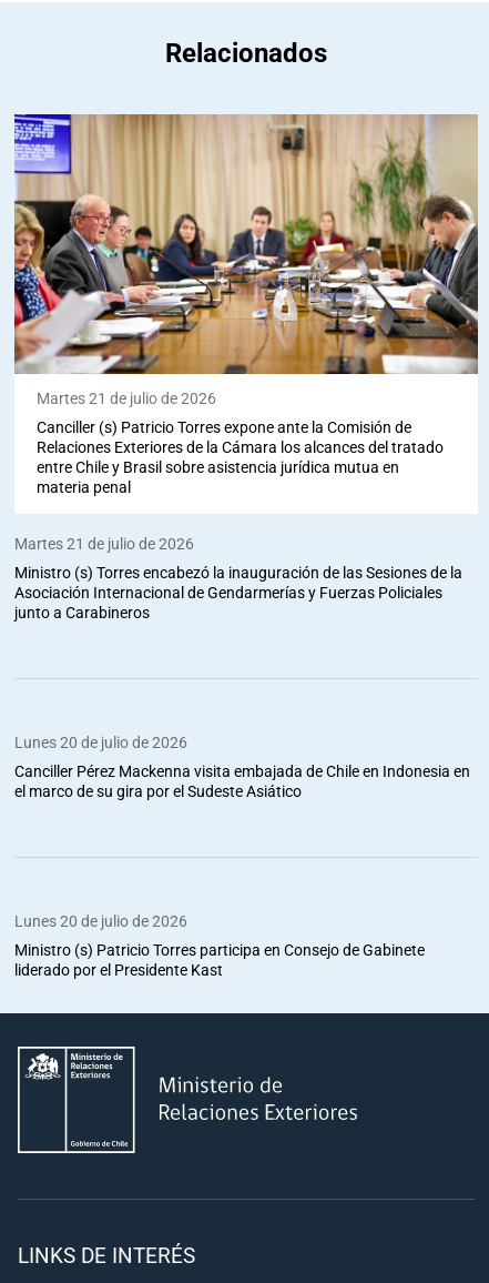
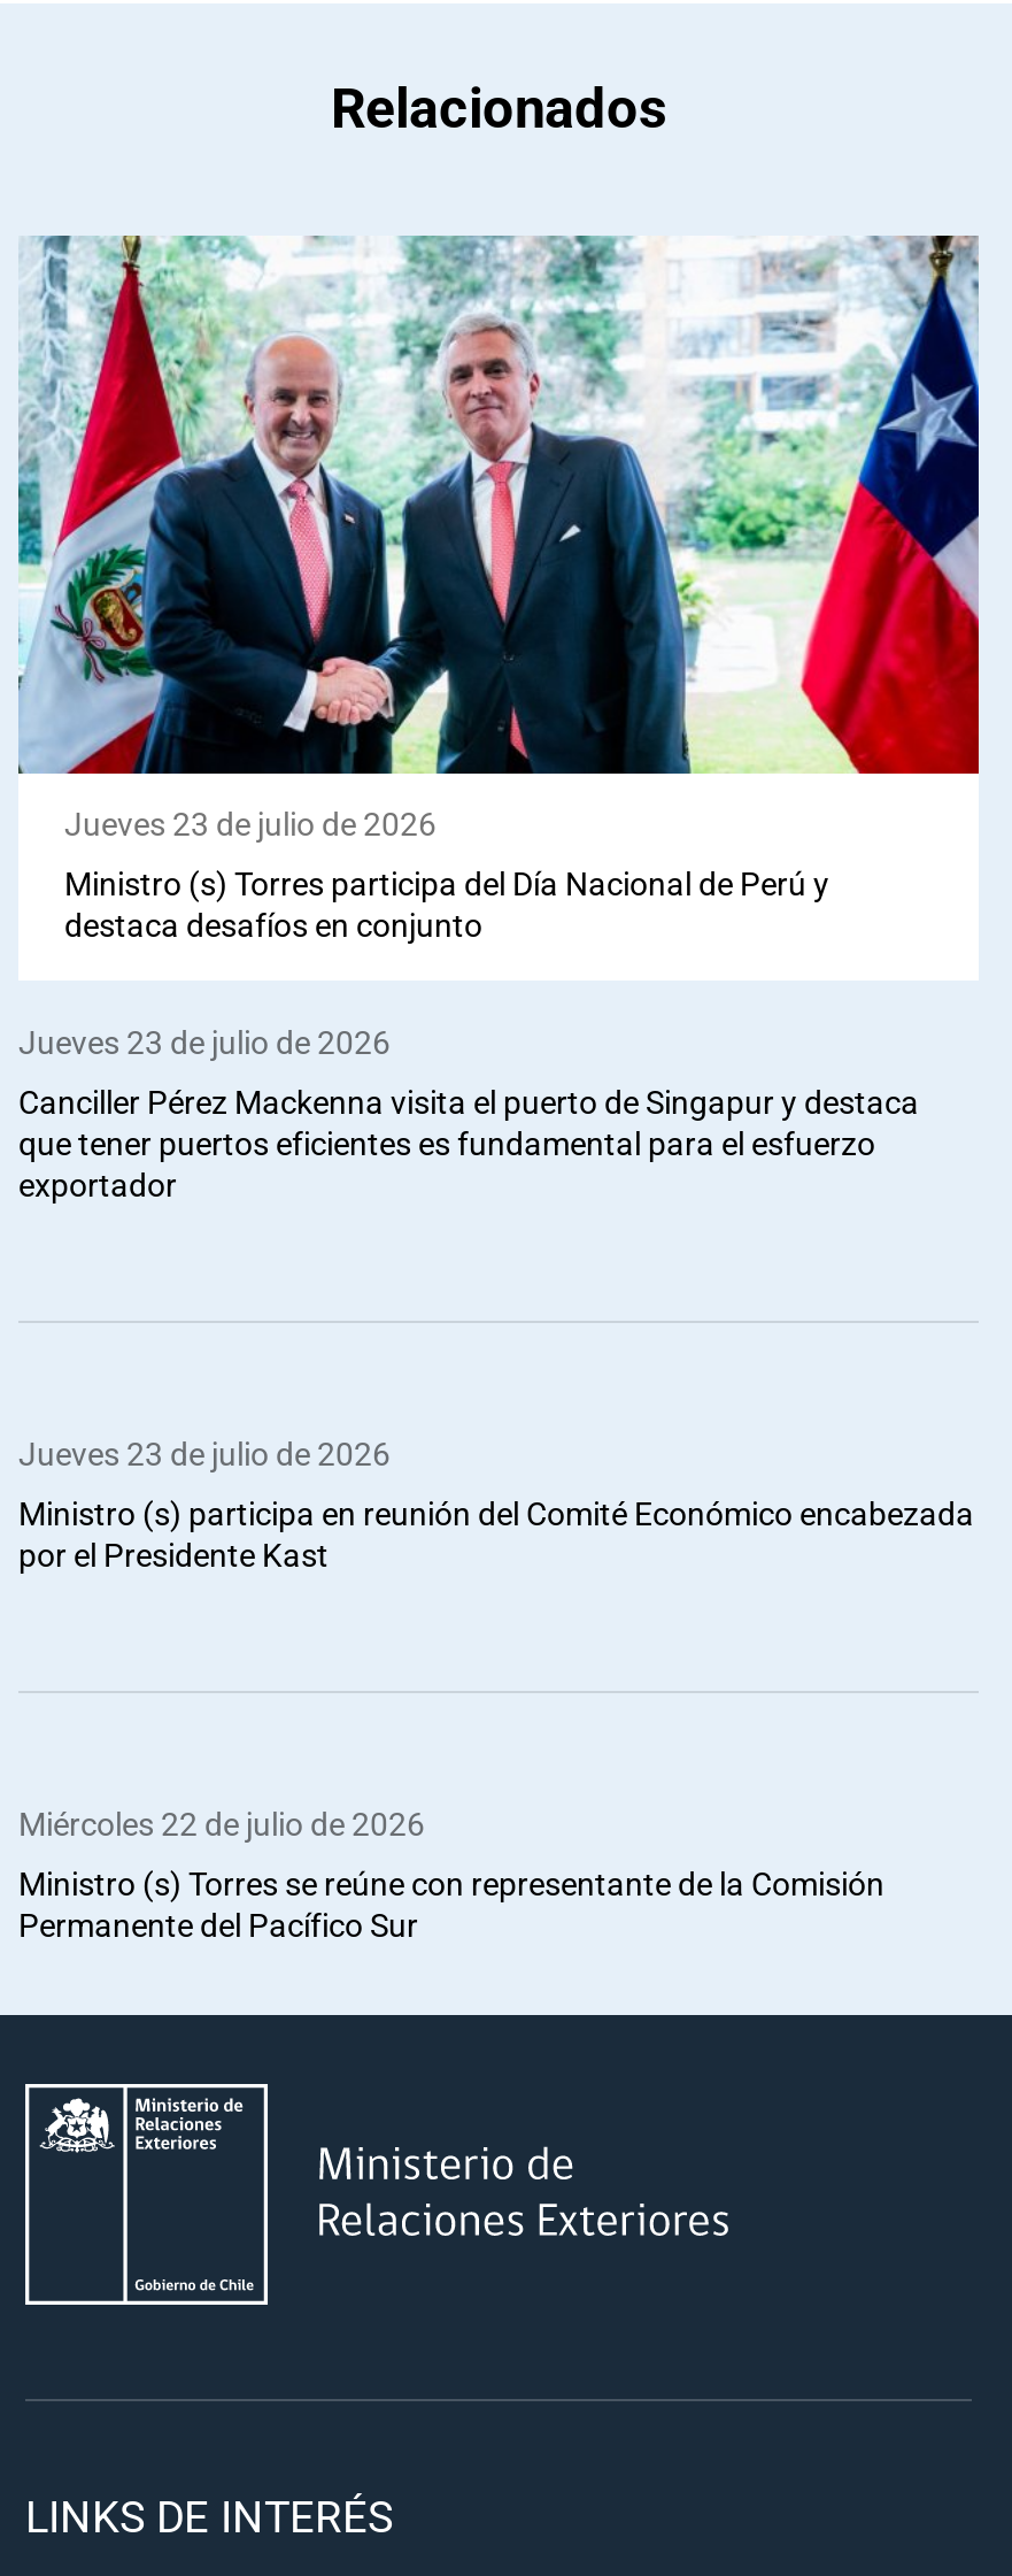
- [image]
- Martes 21 de julio de 2026
- Canciller (s) Patricio Torres expone ante la Comisión de
- Relaciones Exteriores de la Cámara los alcances del tratado
- entre Chile y Brasil sobre asistencia jurídica mutua en
- materia penal
+ [image]
+ Jueves 23 de julio de 2026
+ Ministro (s) Torres participa del Día Nacional de Perú y
+ destaca desafíos en conjunto

- Martes 21 de julio de 2026
- Ministro (s) Torres encabezó la inauguración de las Sesiones de la
- Asociación Internacional de Gendarmerías y Fuerzas Policiales
- junto a Carabineros
+ Jueves 23 de julio de 2026
+ Canciller Pérez Mackenna visita el puerto de Singapur y destaca
+ que tener puertos eficientes es fundamental para el esfuerzo
+ exportador

- Lunes 20 de julio de 2026
- Canciller Pérez Mackenna visita embajada de Chile en Indonesia en
- el marco de su gira por el Sudeste Asiático
+ Jueves 23 de julio de 2026
+ Ministro (s) participa en reunión del Comité Económico encabezada
+ por el Presidente Kast

- Lunes 20 de julio de 2026
- Ministro (s) Patricio Torres participa en Consejo de Gabinete
- liderado por el Presidente Kast
+ Miércoles 22 de julio de 2026
+ Ministro (s) Torres se reúne con representante de la Comisión
+ Permanente del Pacífico Sur
